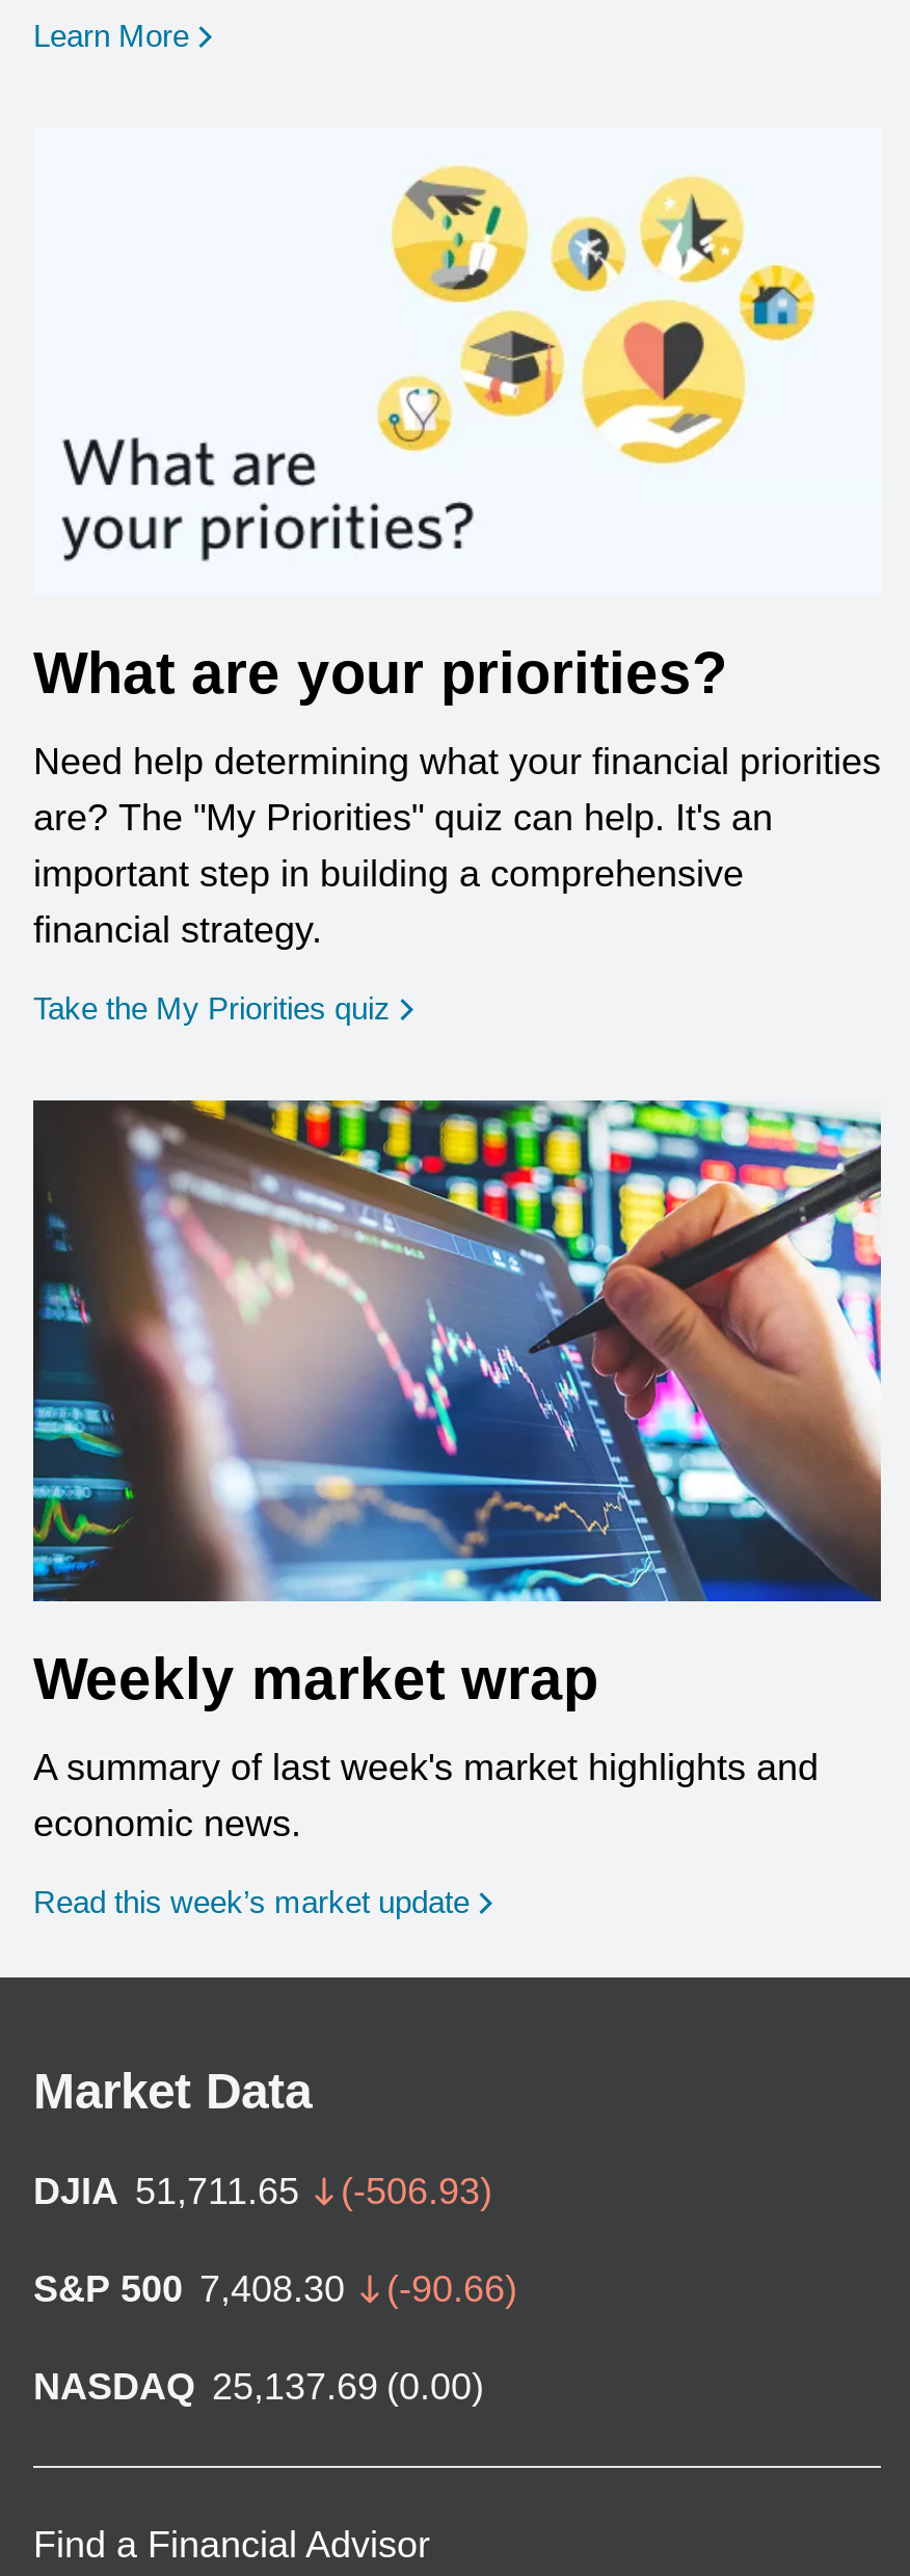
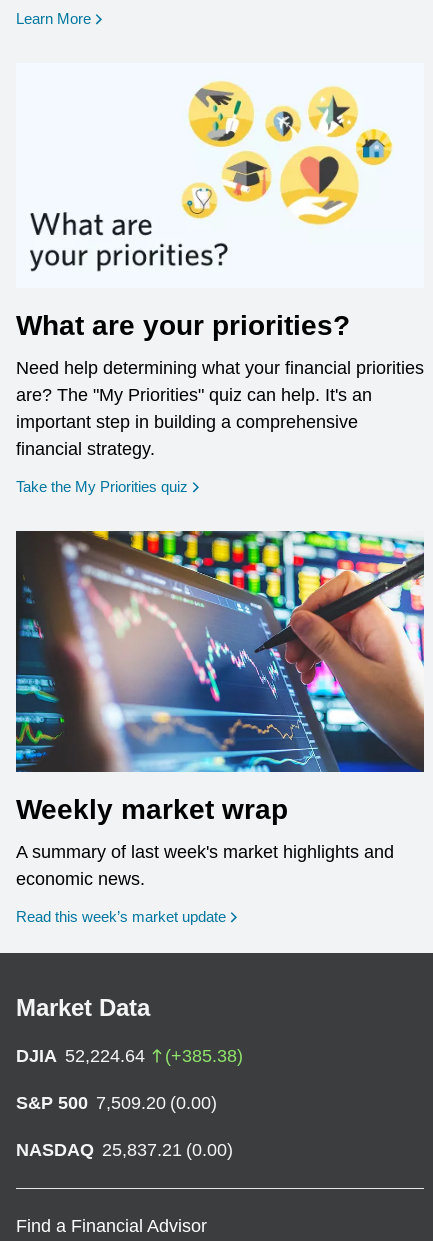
- DJIA 51,711.65
- (-506.93)
+ DJIA 52,224.64
+ (+385.38)

- S&P 500 7,408.30
- (-90.66)
+ S&P 500 7,509.20 (0.00)

- NASDAQ 25,137.69 (0.00)
+ NASDAQ 25,837.21 (0.00)
